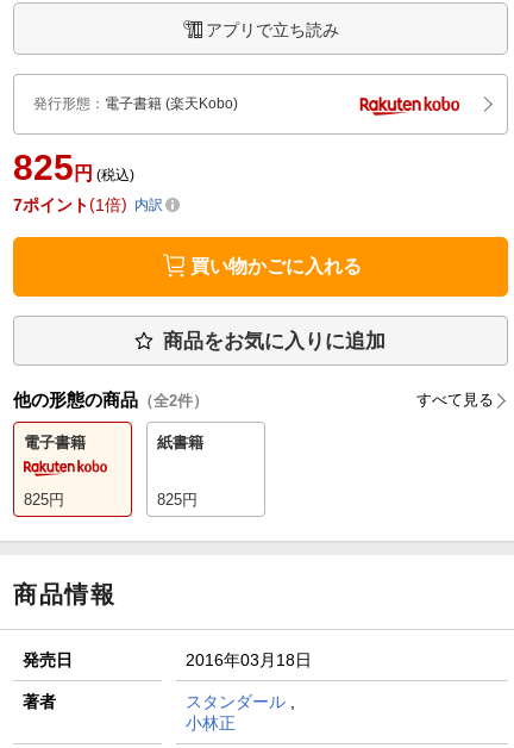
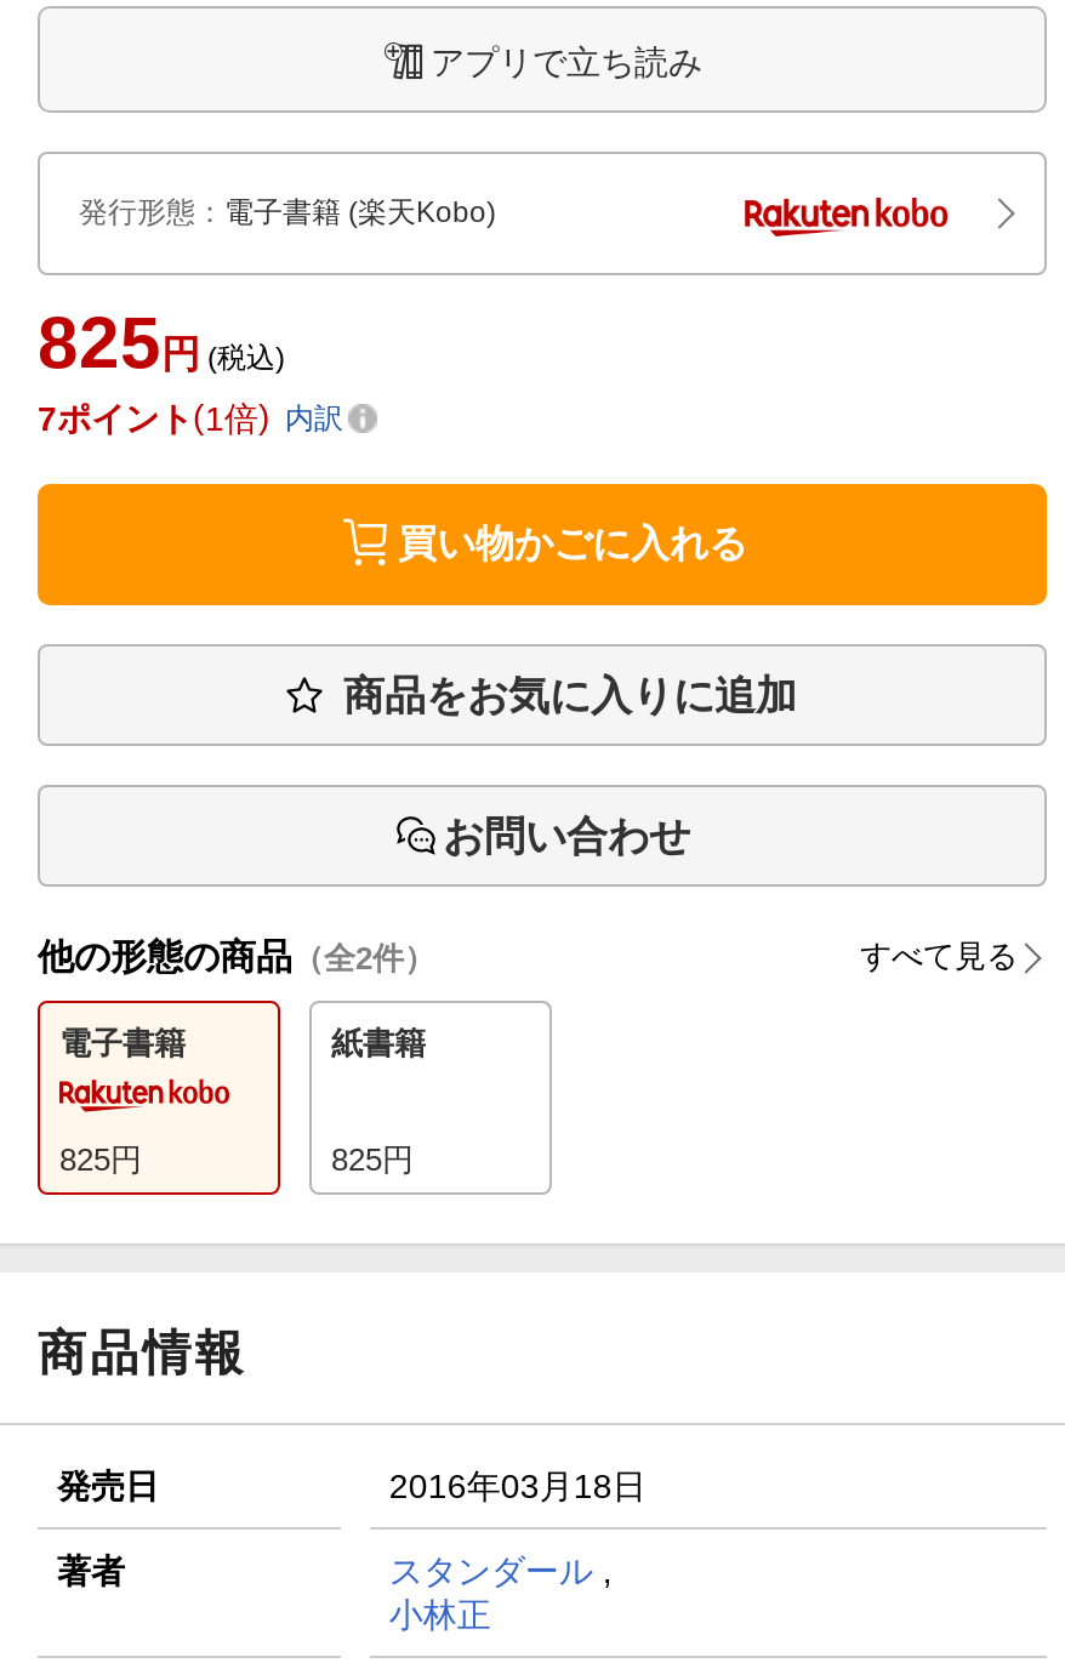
+ お問い合わせ
